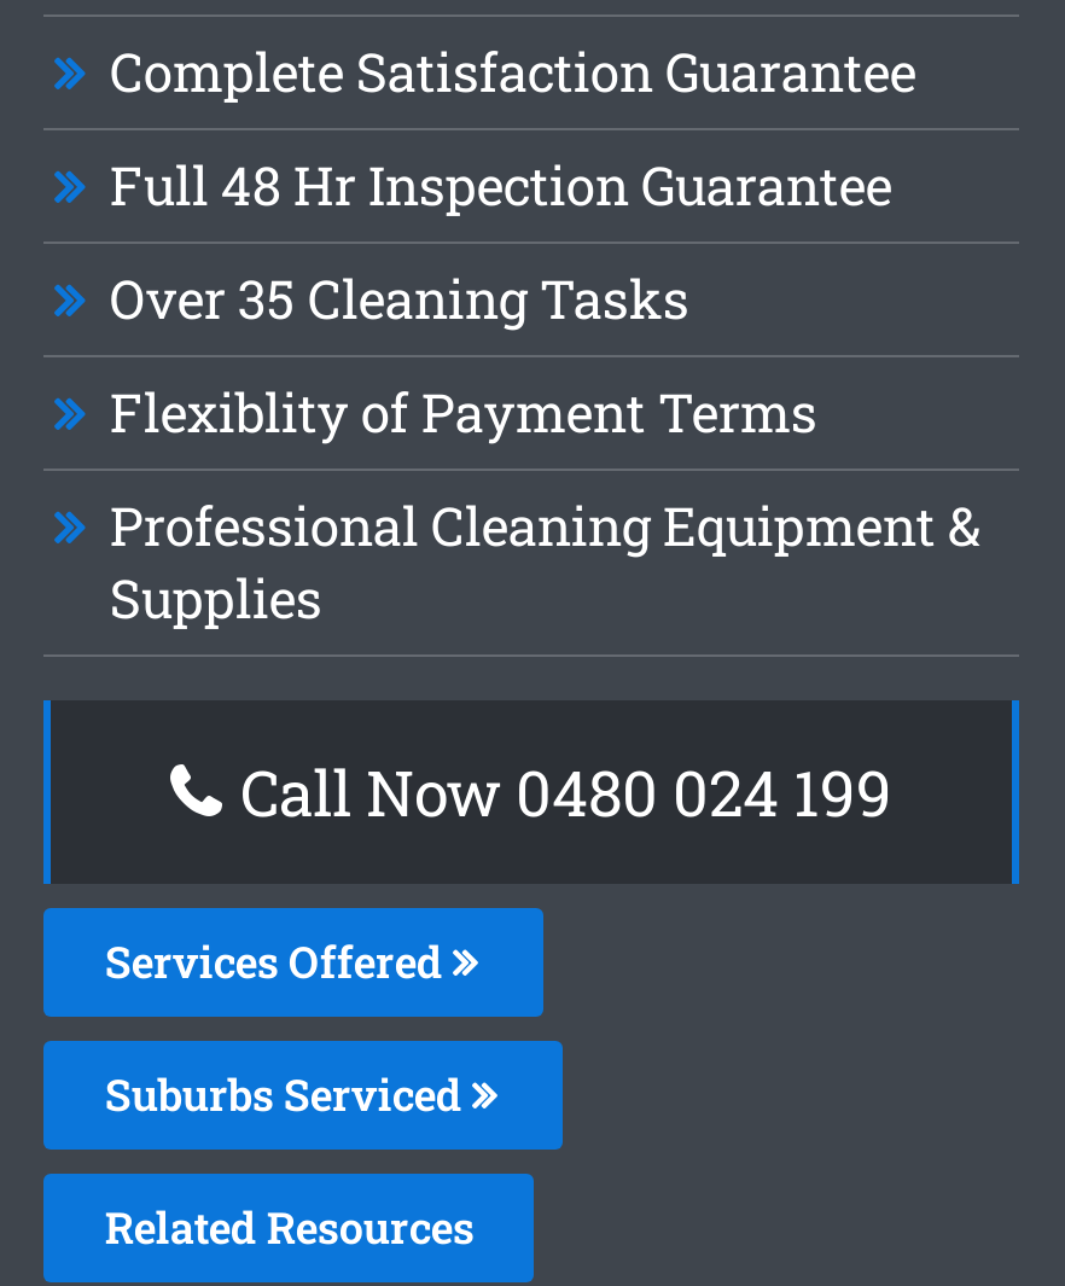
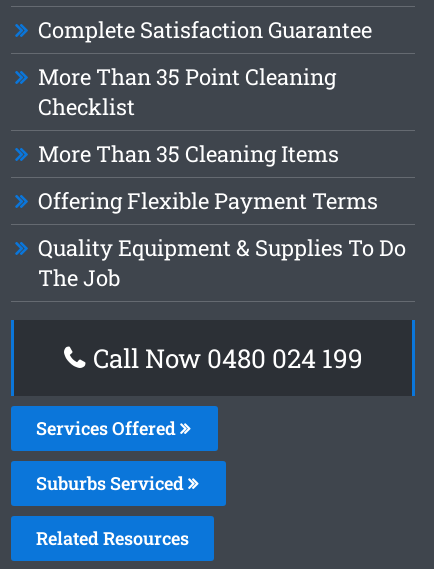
- Full 48 Hr Inspection Guarantee
+ More Than 35 Point Cleaning
+ Checklist

- Over 35 Cleaning Tasks
+ More Than 35 Cleaning Items

- Flexiblity of Payment Terms
+ Offering Flexible Payment Terms

- Professional Cleaning Equipment &
- Supplies
+ Quality Equipment & Supplies To Do
+ The Job
